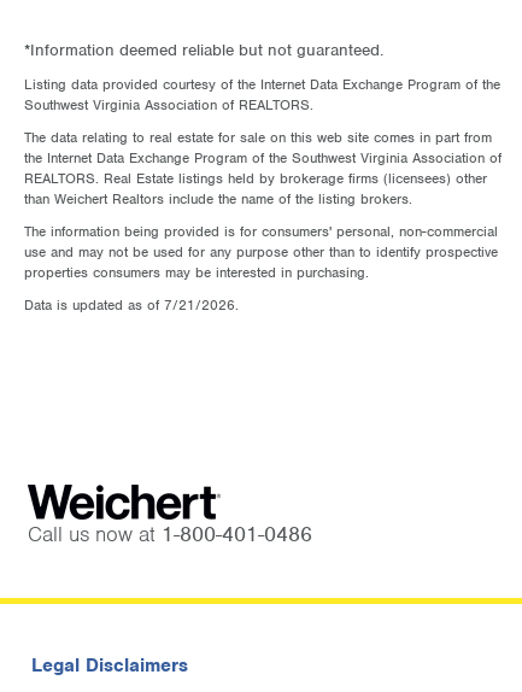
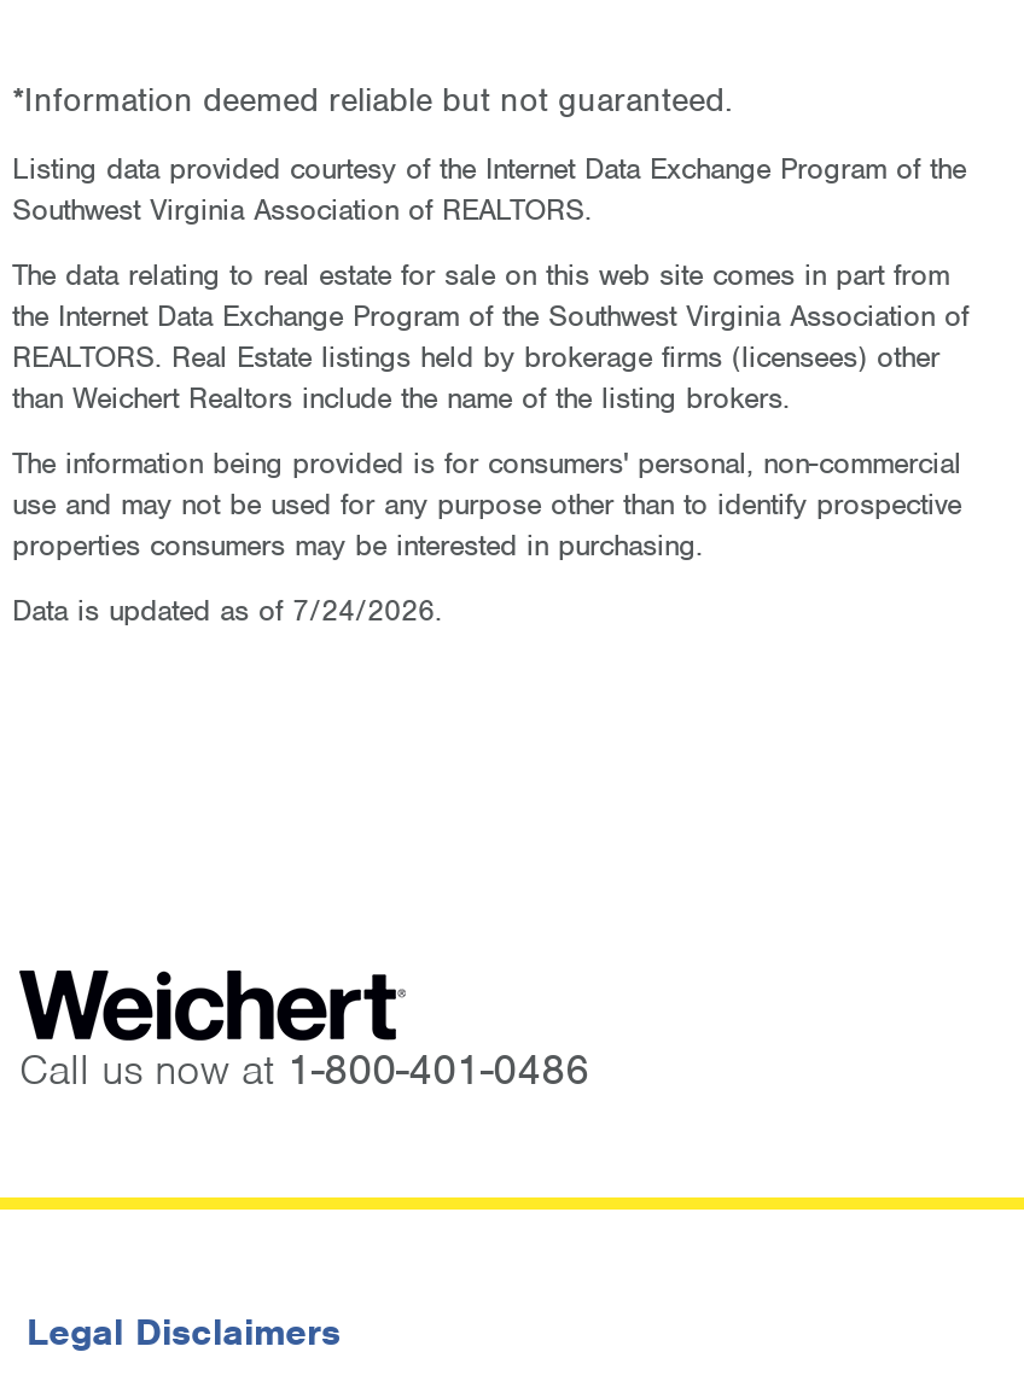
- Data is updated as of 7/21/2026.
+ Data is updated as of 7/24/2026.
